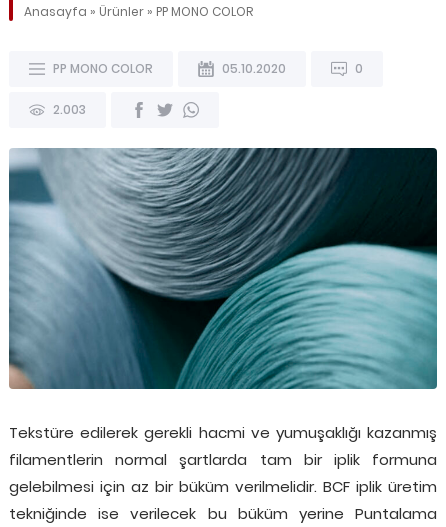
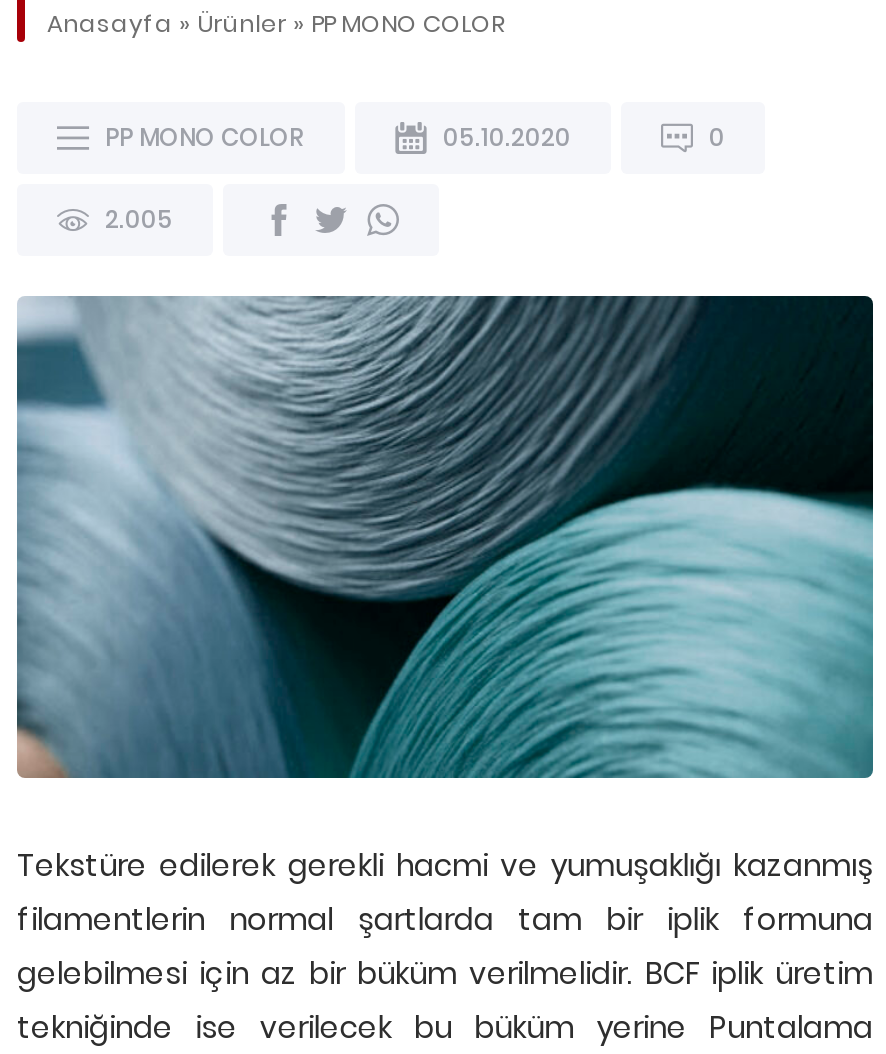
- 2.003
+ 2.005
